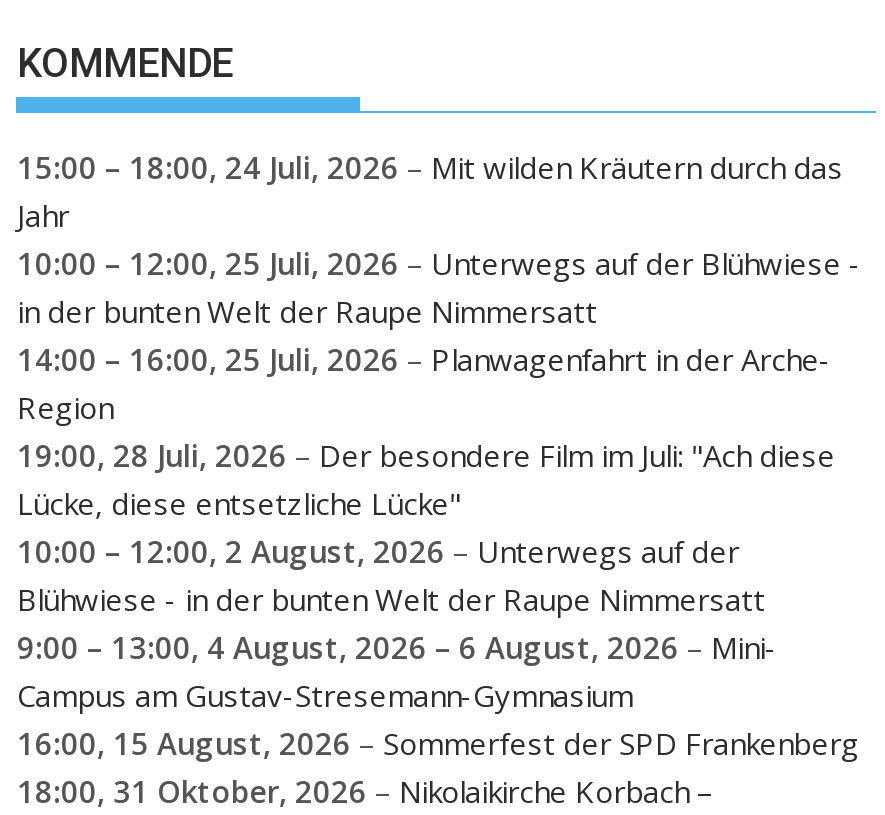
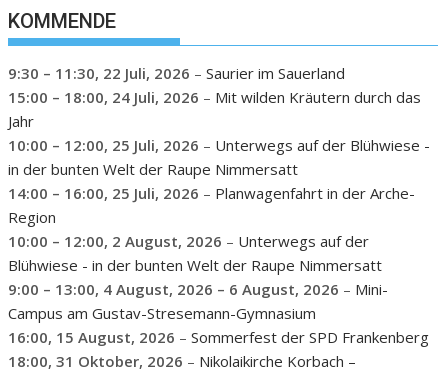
+ 9:30 – 11:30, 22 Juli, 2026 – Saurier im Sauerland

moved down: 15:00 – 18:00, 24 Juli, 2026 – Mit wilden Kräutern durch das | Jahr | 10:00 – 12:00, 25 Juli, 2026 – Unterwegs auf der Blühwiese - | in der bunten Welt der Raupe Nimmersatt | 14:00 – 16:00, 25 Juli, 2026 – Planwagenfahrt in der Arche- | Region

- 19:00, 28 Juli, 2026 – Der besondere Film im Juli: "Ach diese
- Lücke, diese entsetzliche Lücke"
